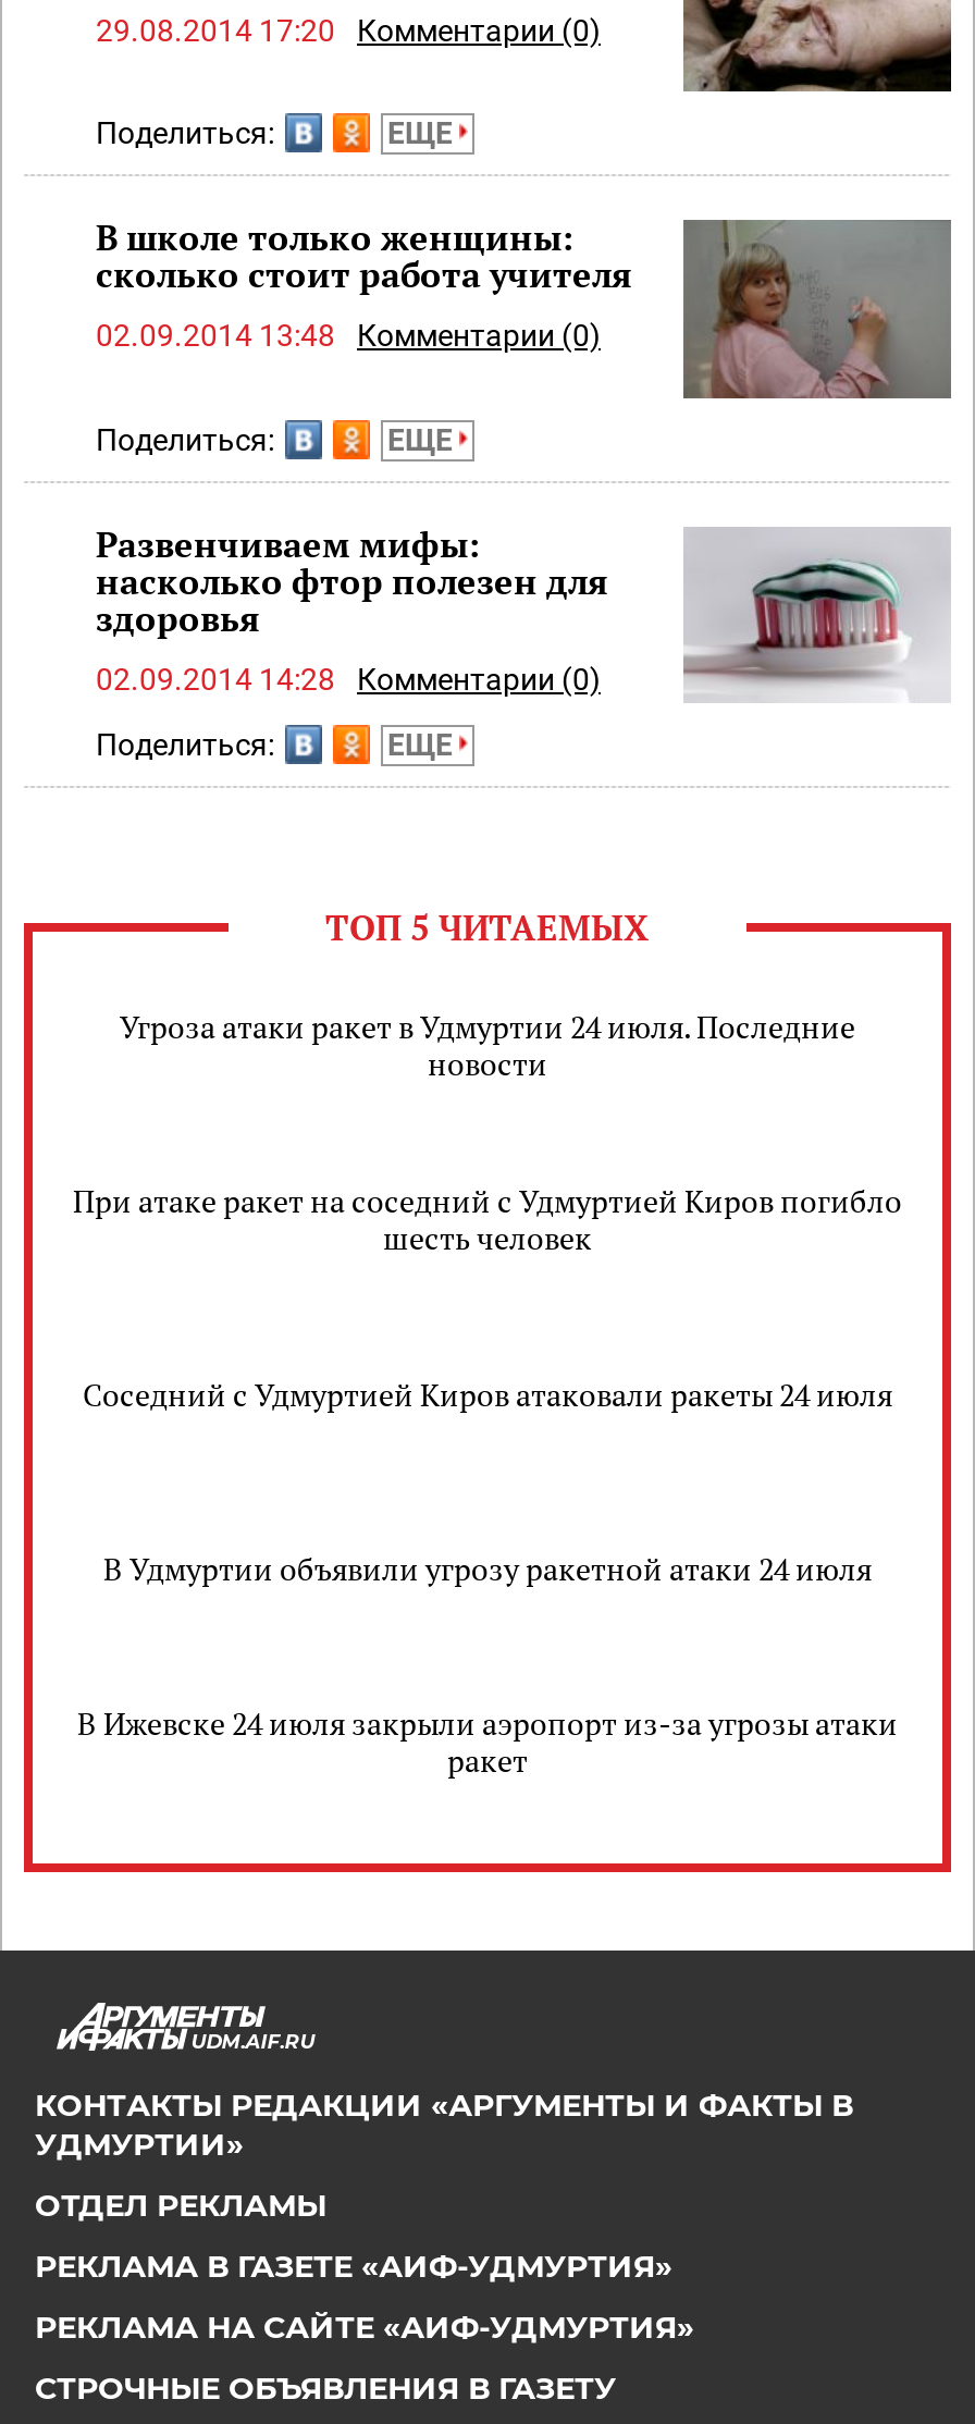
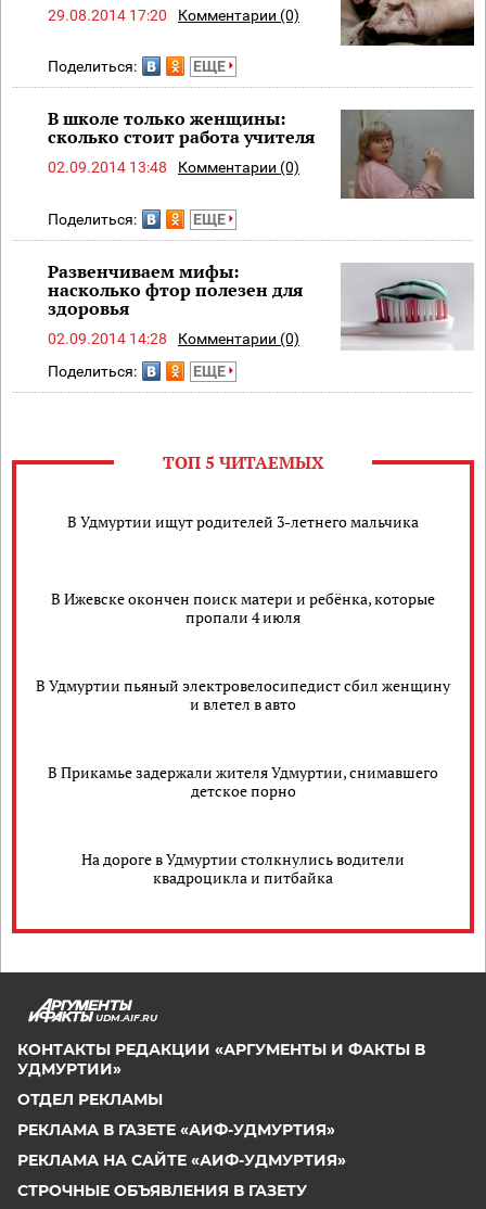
- Угроза атаки ракет в Удмуртии 24 июля. Последние
- новости
+ В Удмуртии ищут родителей 3-летнего мальчика

- При атаке ракет на соседний с Удмуртией Киров погибло
- шесть человек
+ В Ижевске окончен поиск матери и ребёнка, которые
+ пропали 4 июля

- Соседний с Удмуртией Киров атаковали ракеты 24 июля
+ В Удмуртии пьяный электровелосипедист сбил женщину
+ и влетел в авто

- В Удмуртии объявили угрозу ракетной атаки 24 июля
+ В Прикамье задержали жителя Удмуртии, снимавшего
+ детское порно

- В Ижевске 24 июля закрыли аэропорт из-за угрозы атаки
- ракет
+ На дороге в Удмуртии столкнулись водители
+ квадроцикла и питбайка
